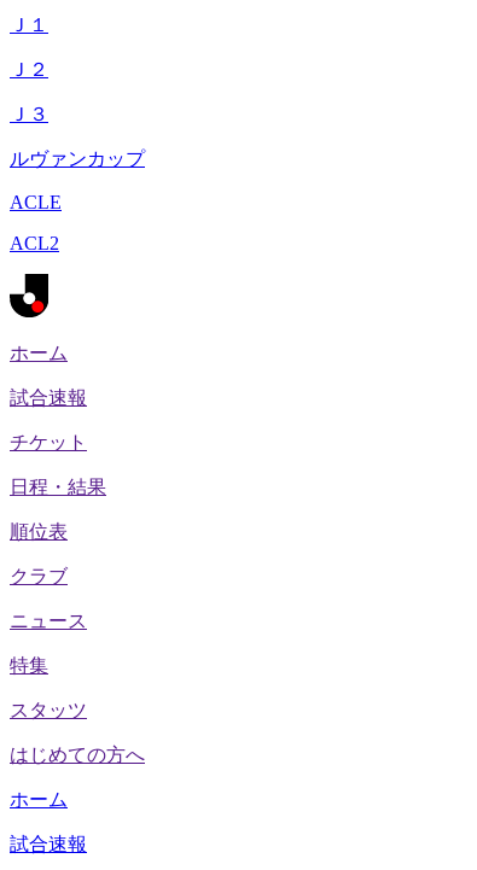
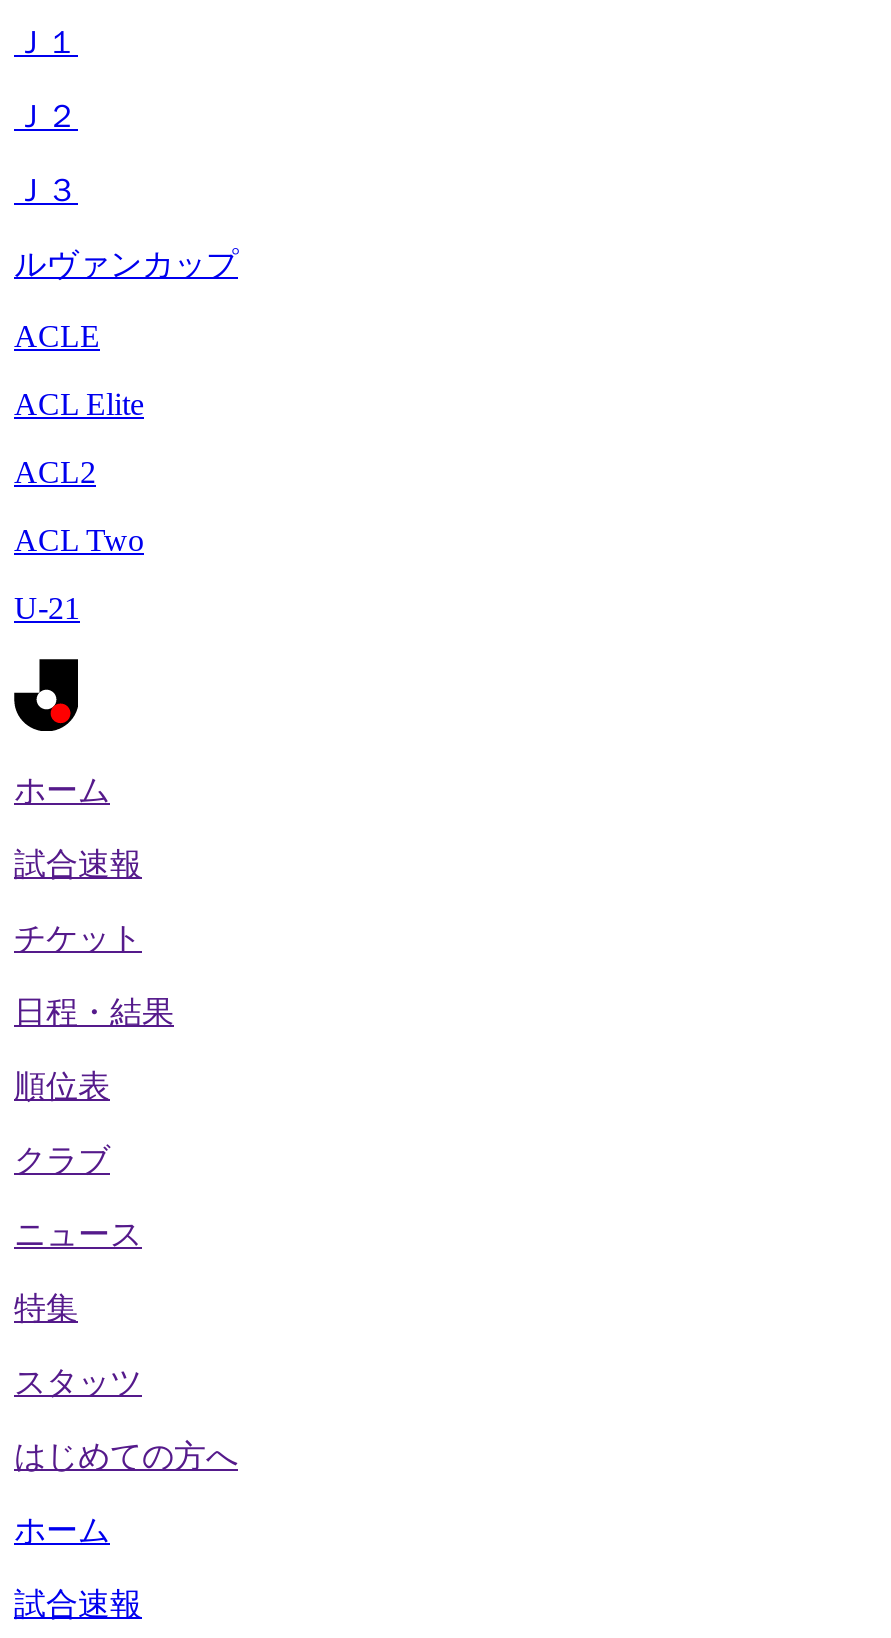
+ ACL Elite

+ ACL Two
+ U-21
